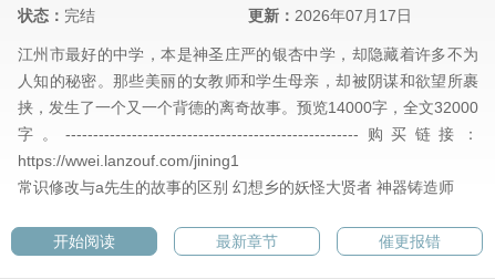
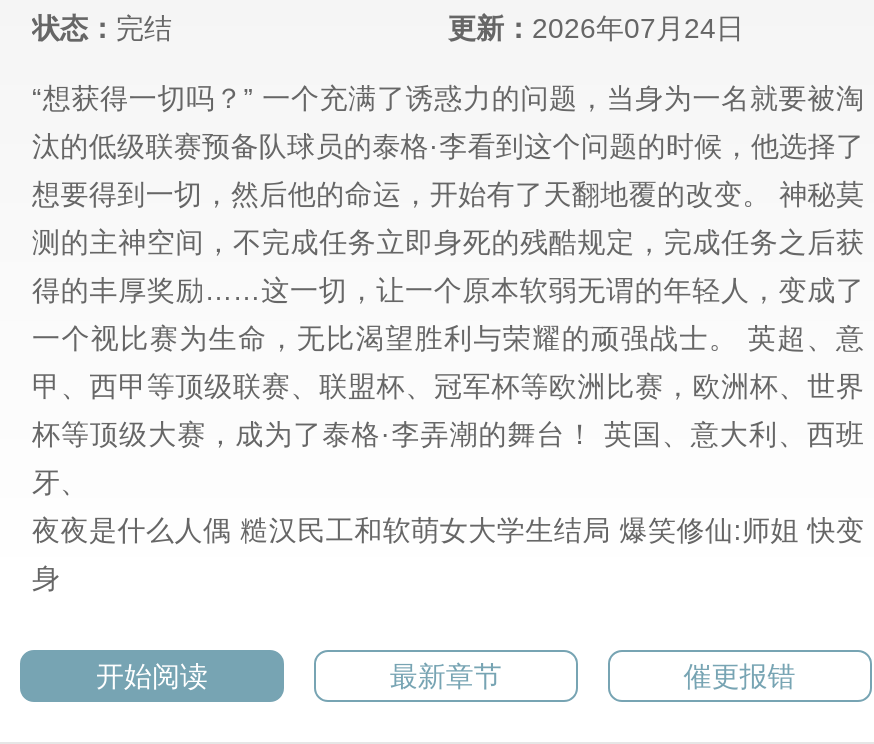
- 更新：2026年07月17日
- 江州市最好的中学，本是神圣庄严的银杏中学，却隐藏着许多不为
- 人知的秘密。那些美丽的女教师和学生母亲，却被阴谋和欲望所裹
- 挟，发生了一个又一个背德的离奇故事。预览14000字，全文32000
- 字。-----------------------------------------------------购买链接：
- https://wwei.lanzouf.com/jining1
- 常识修改与a先生的故事的区别 幻想乡的妖怪大贤者 神器铸造师
+ 更新：2026年07月24日
+ “想获得一切吗？” 一个充满了诱惑力的问题，当身为一名就要被淘
+ 汰的低级联赛预备队球员的泰格·李看到这个问题的时候，他选择了
+ 想要得到一切，然后他的命运，开始有了天翻地覆的改变。 神秘莫
+ 测的主神空间，不完成任务立即身死的残酷规定，完成任务之后获
+ 得的丰厚奖励……这一切，让一个原本软弱无谓的年轻人，变成了
+ 一个视比赛为生命，无比渴望胜利与荣耀的顽强战士。 英超、意
+ 甲、西甲等顶级联赛、联盟杯、冠军杯等欧洲比赛，欧洲杯、世界
+ 杯等顶级大赛，成为了泰格·李弄潮的舞台！ 英国、意大利、西班
+ 牙、
+ 夜夜是什么人偶 糙汉民工和软萌女大学生结局 爆笑修仙:师姐 快变
+ 身
